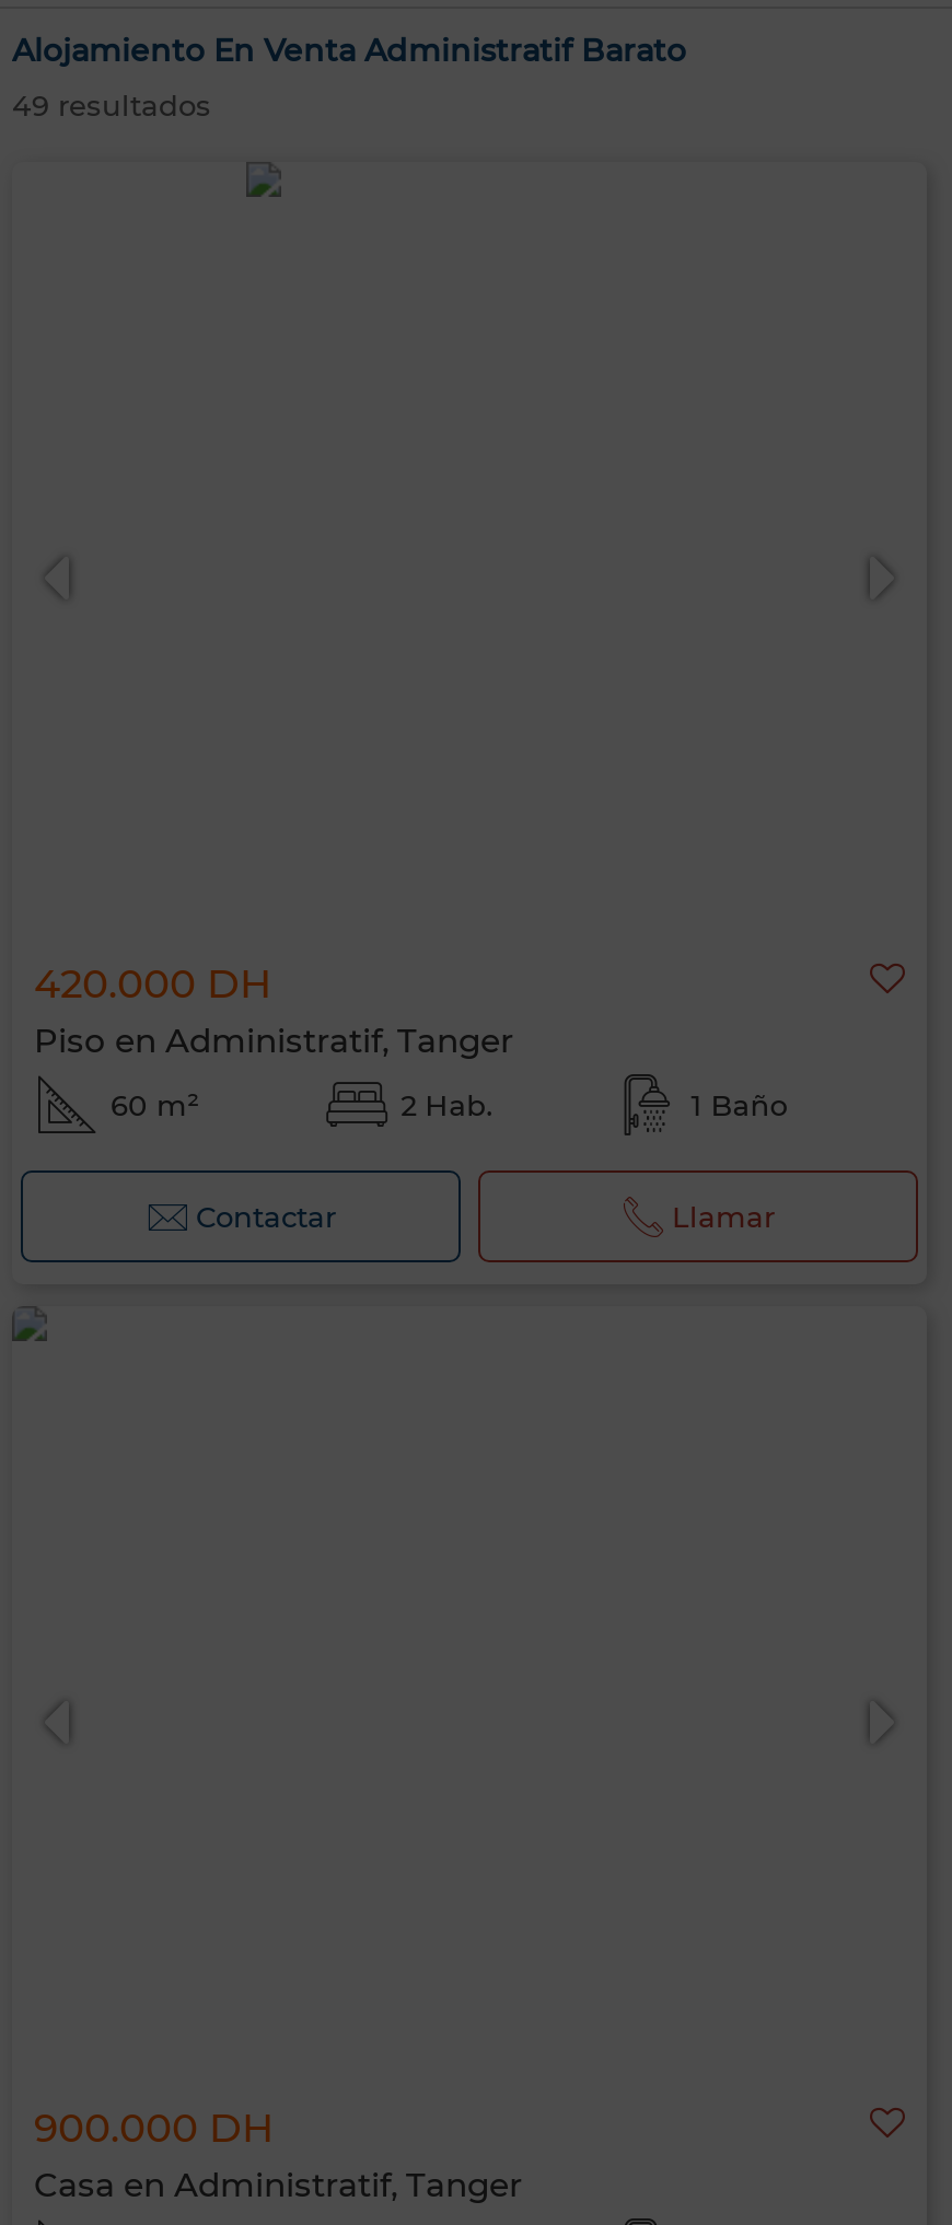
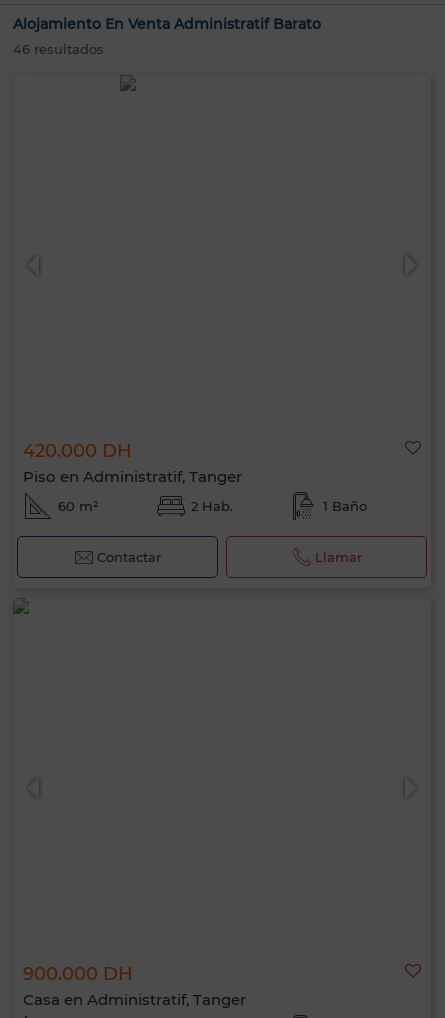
- 49 resultados
+ 46 resultados
